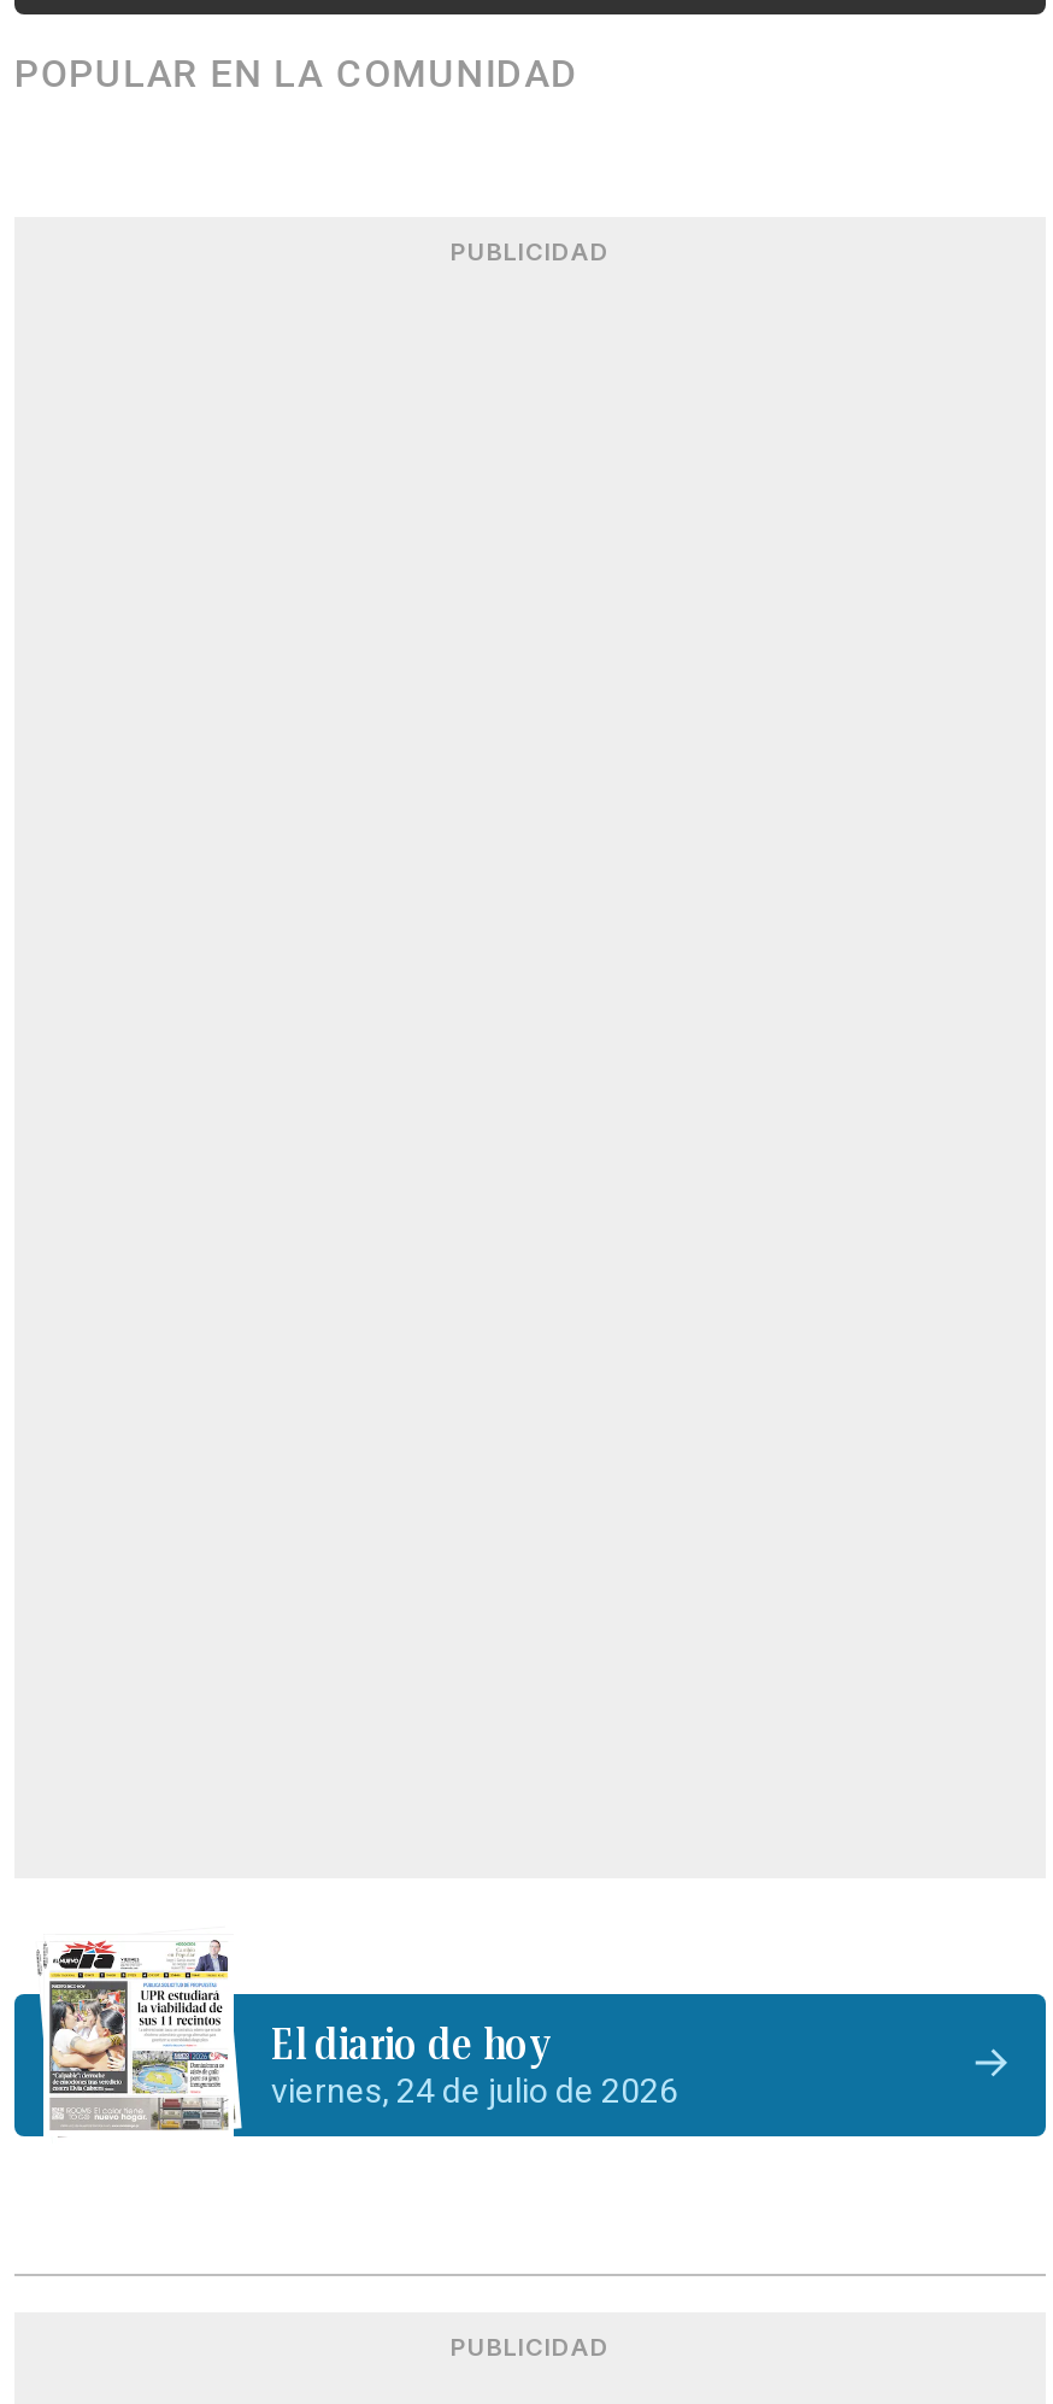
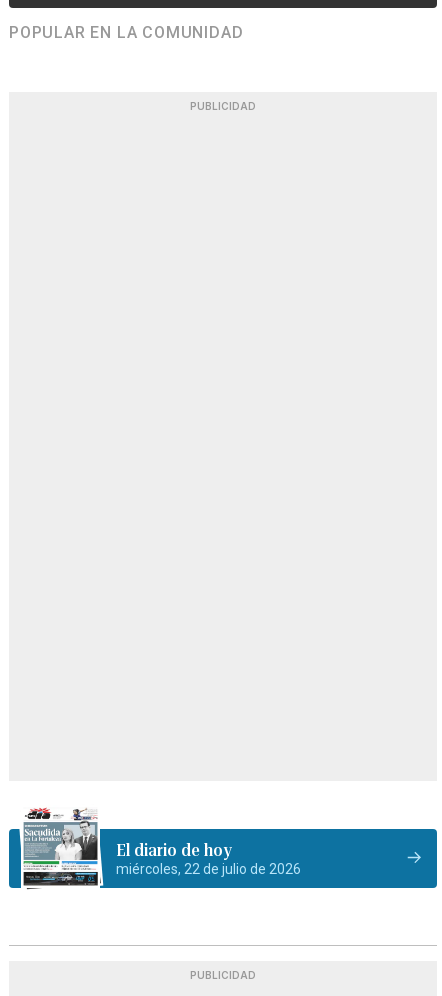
- [image]
- viernes, 24 de julio de 2026
+ [image]
+ miércoles, 22 de julio de 2026
